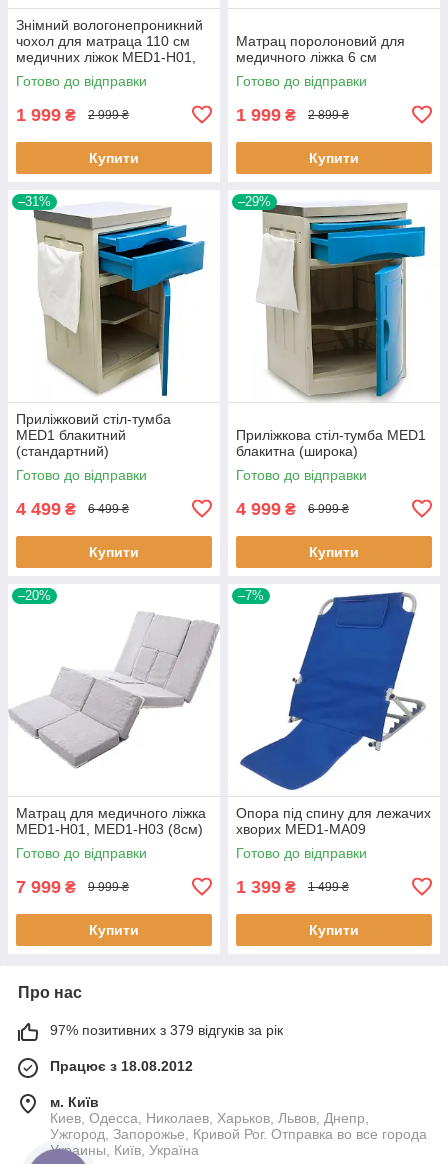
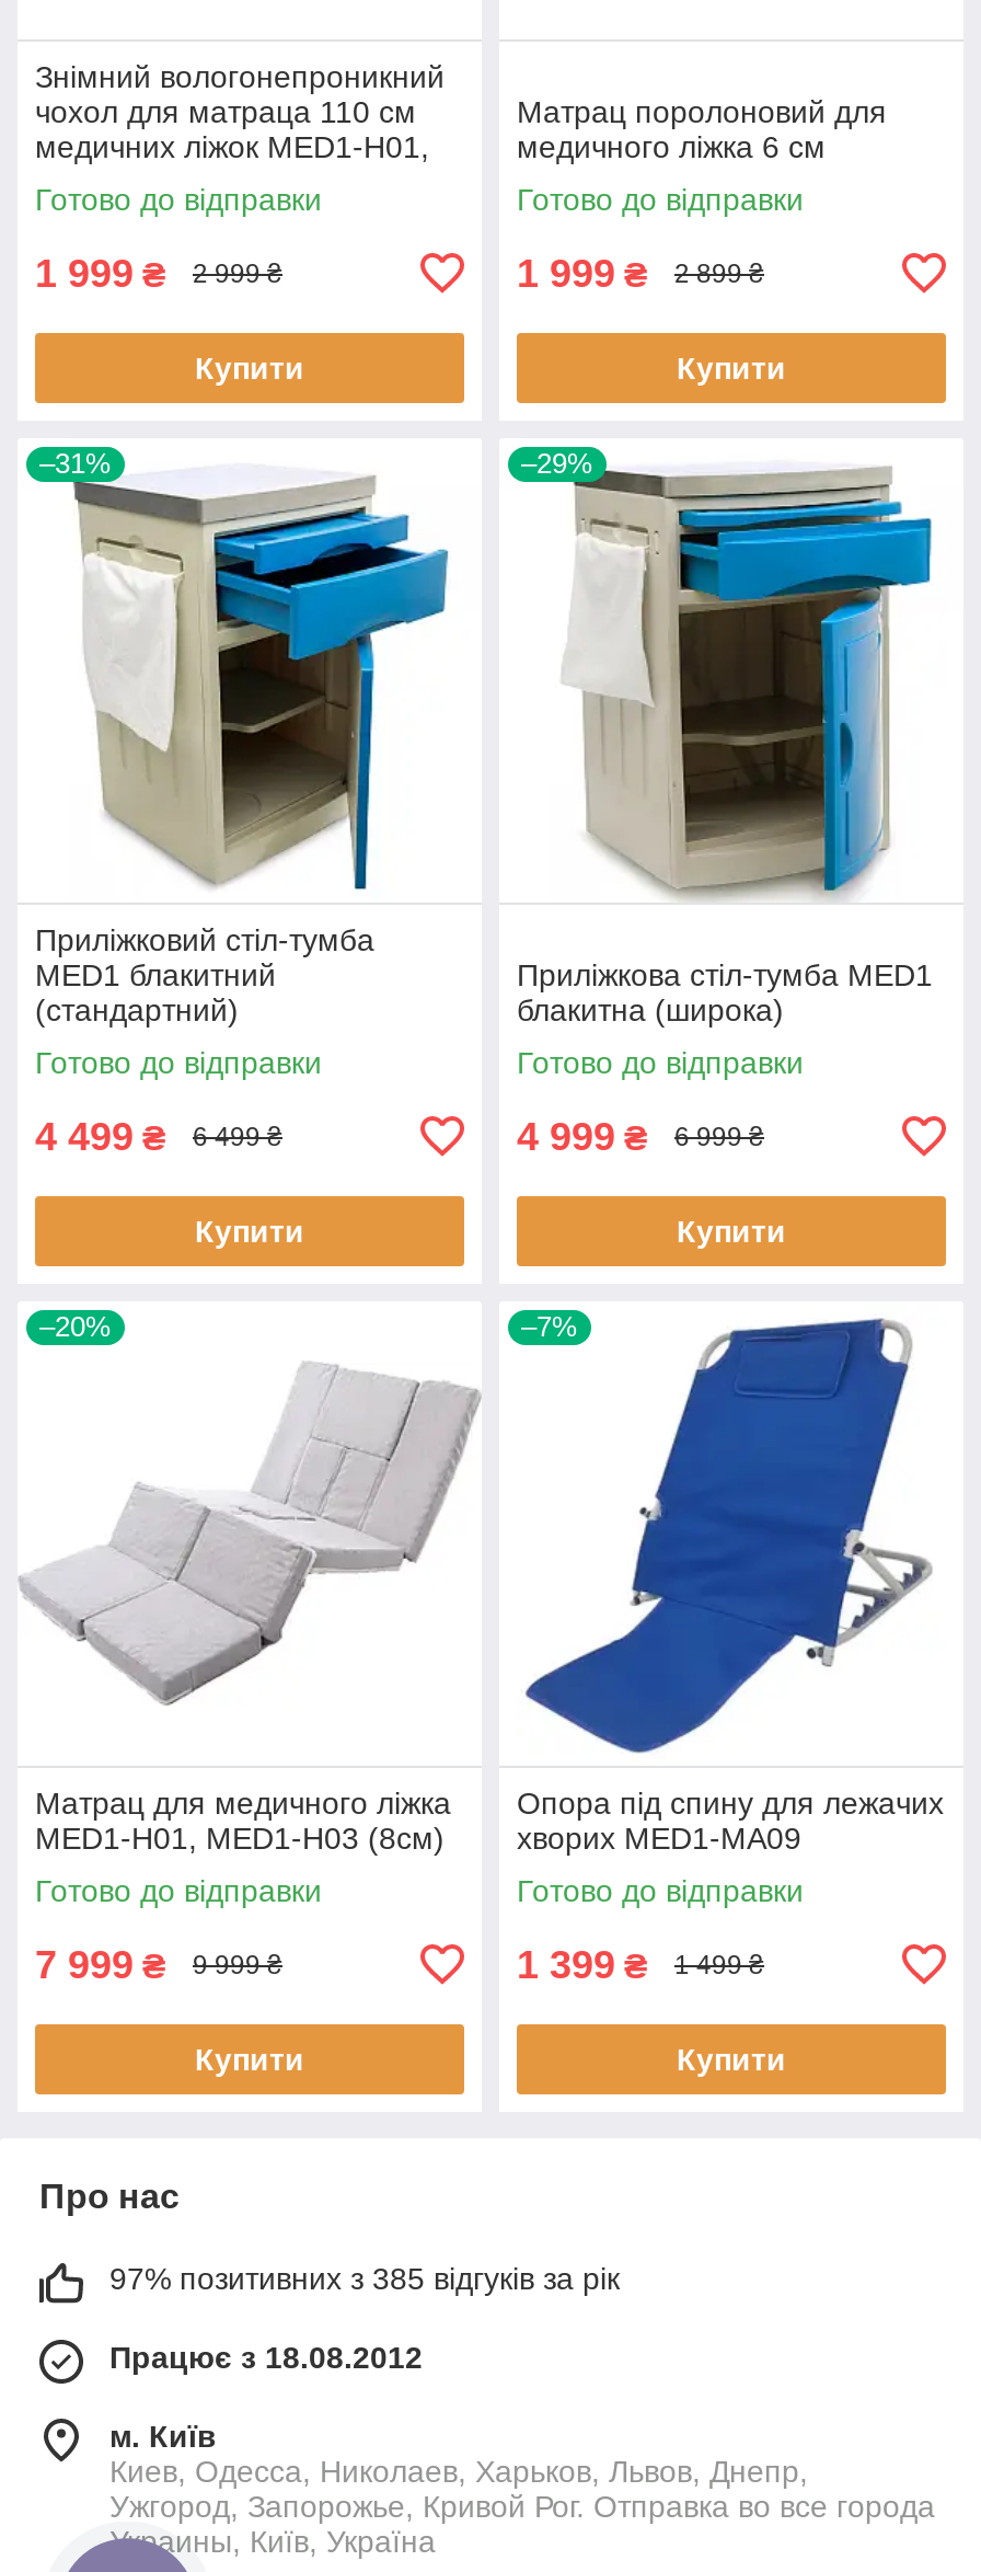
- 97% позитивних з 379 відгуків за рік
+ 97% позитивних з 385 відгуків за рік
